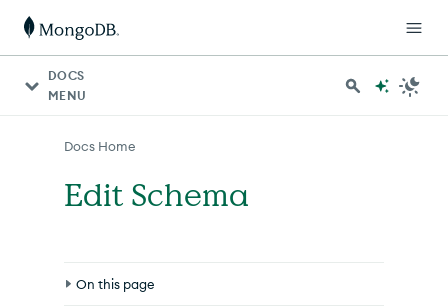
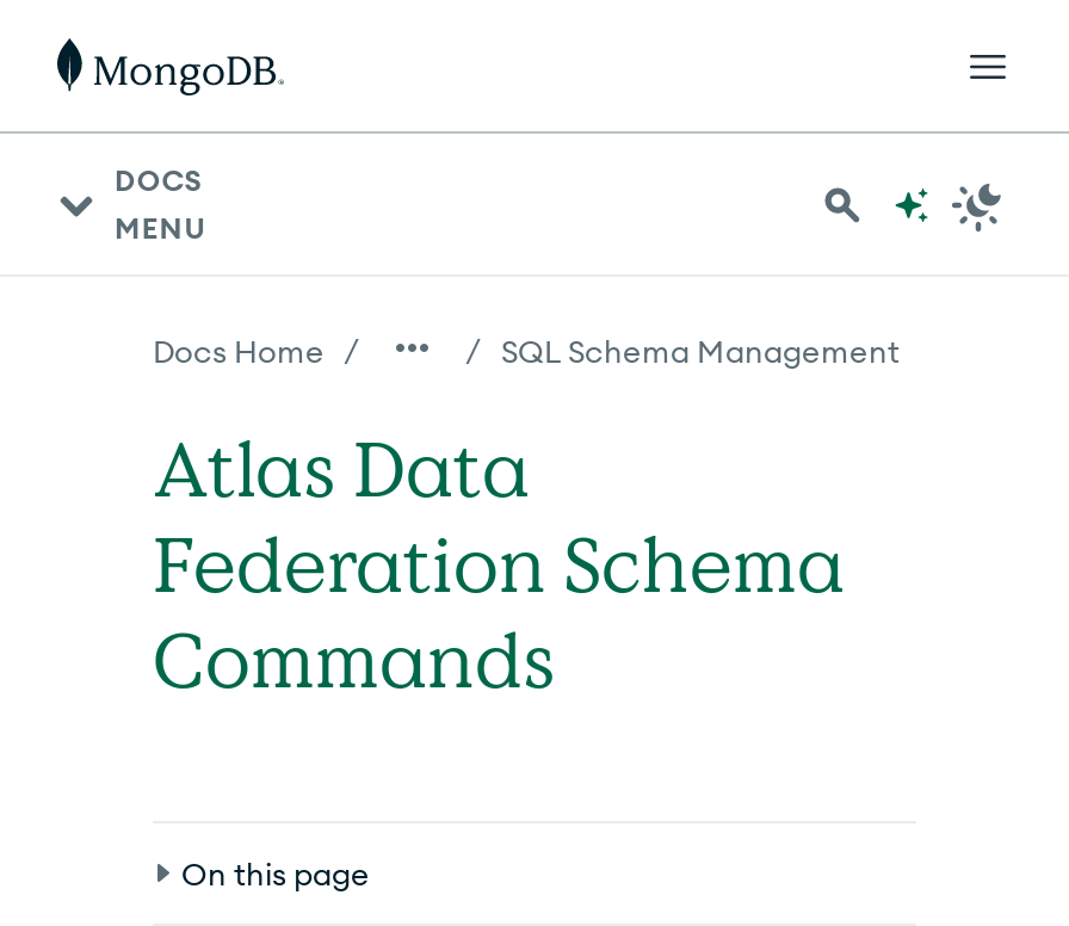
- Docs Home
+ Docs Home /
+ / SQL Schema Management

- Edit Schema
+ Atlas Data
+ Federation Schema
+ Commands
